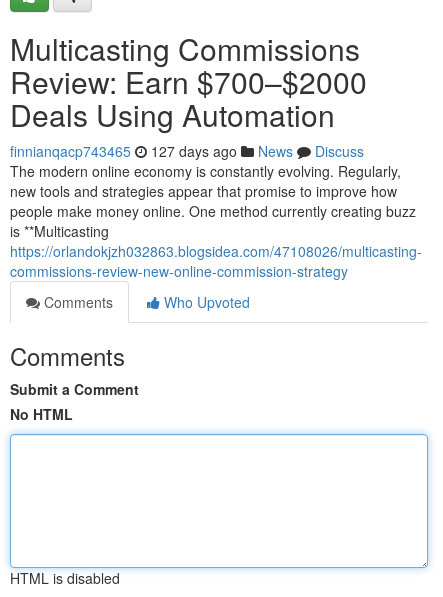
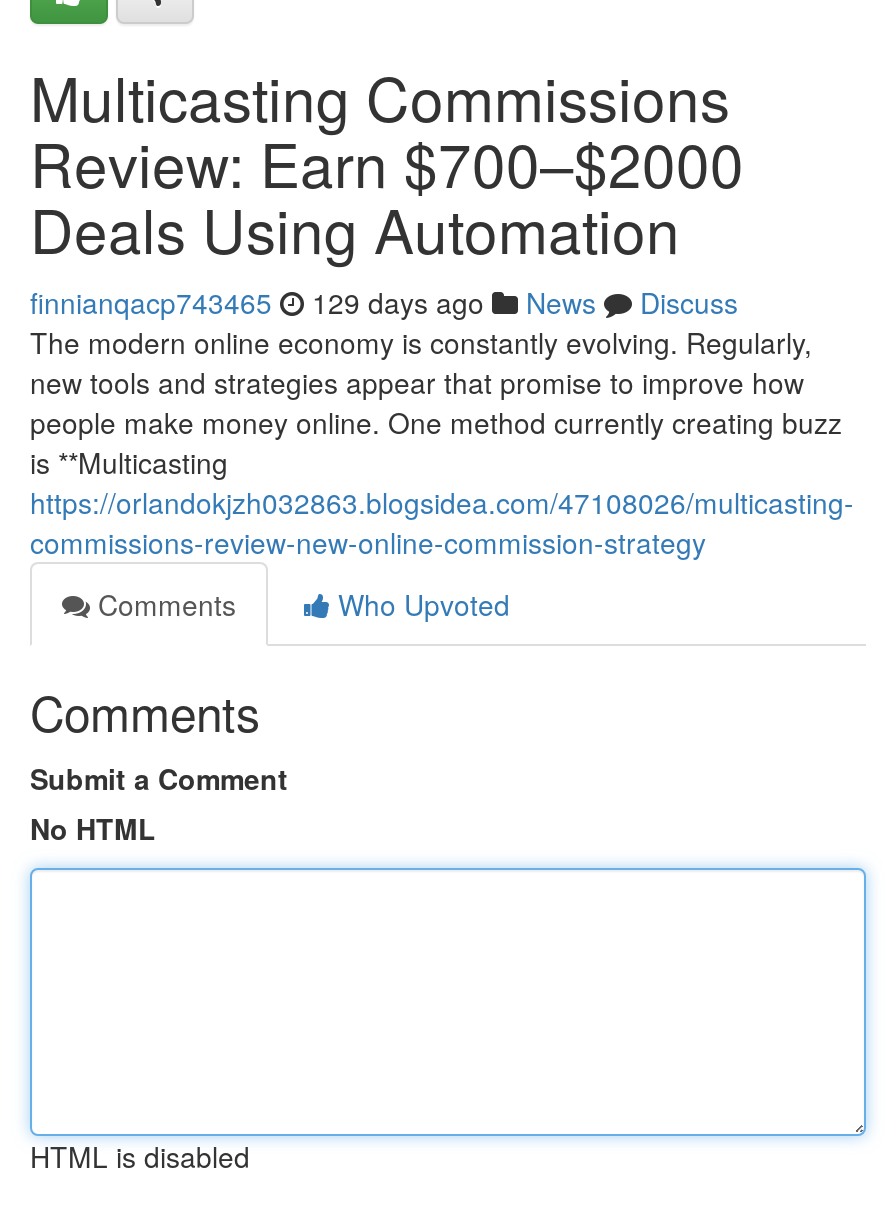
- finnianqacp743465 127 days ago News Discuss
+ finnianqacp743465 129 days ago News Discuss
